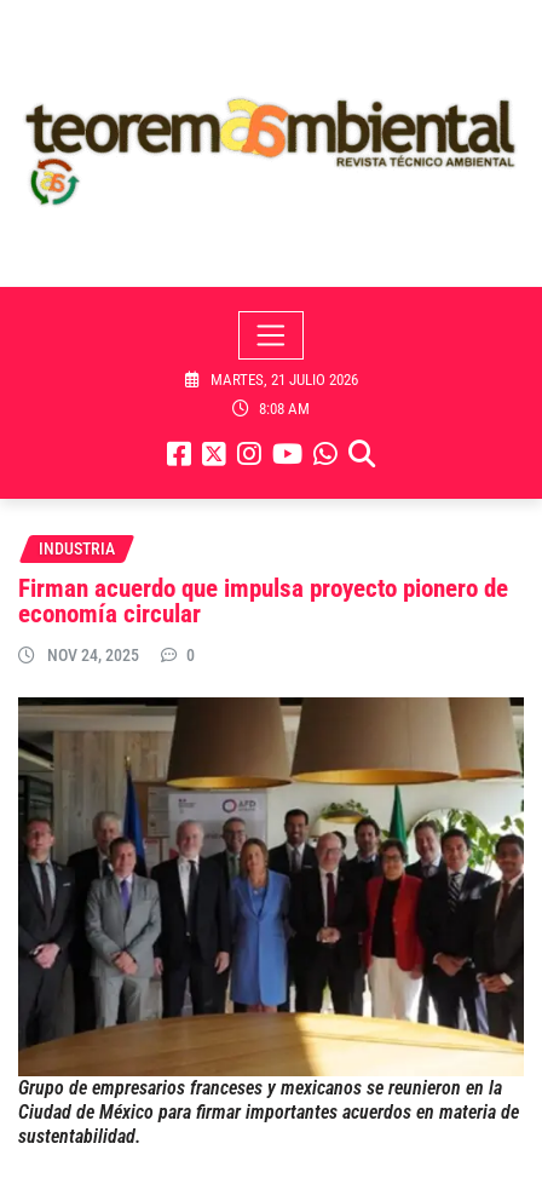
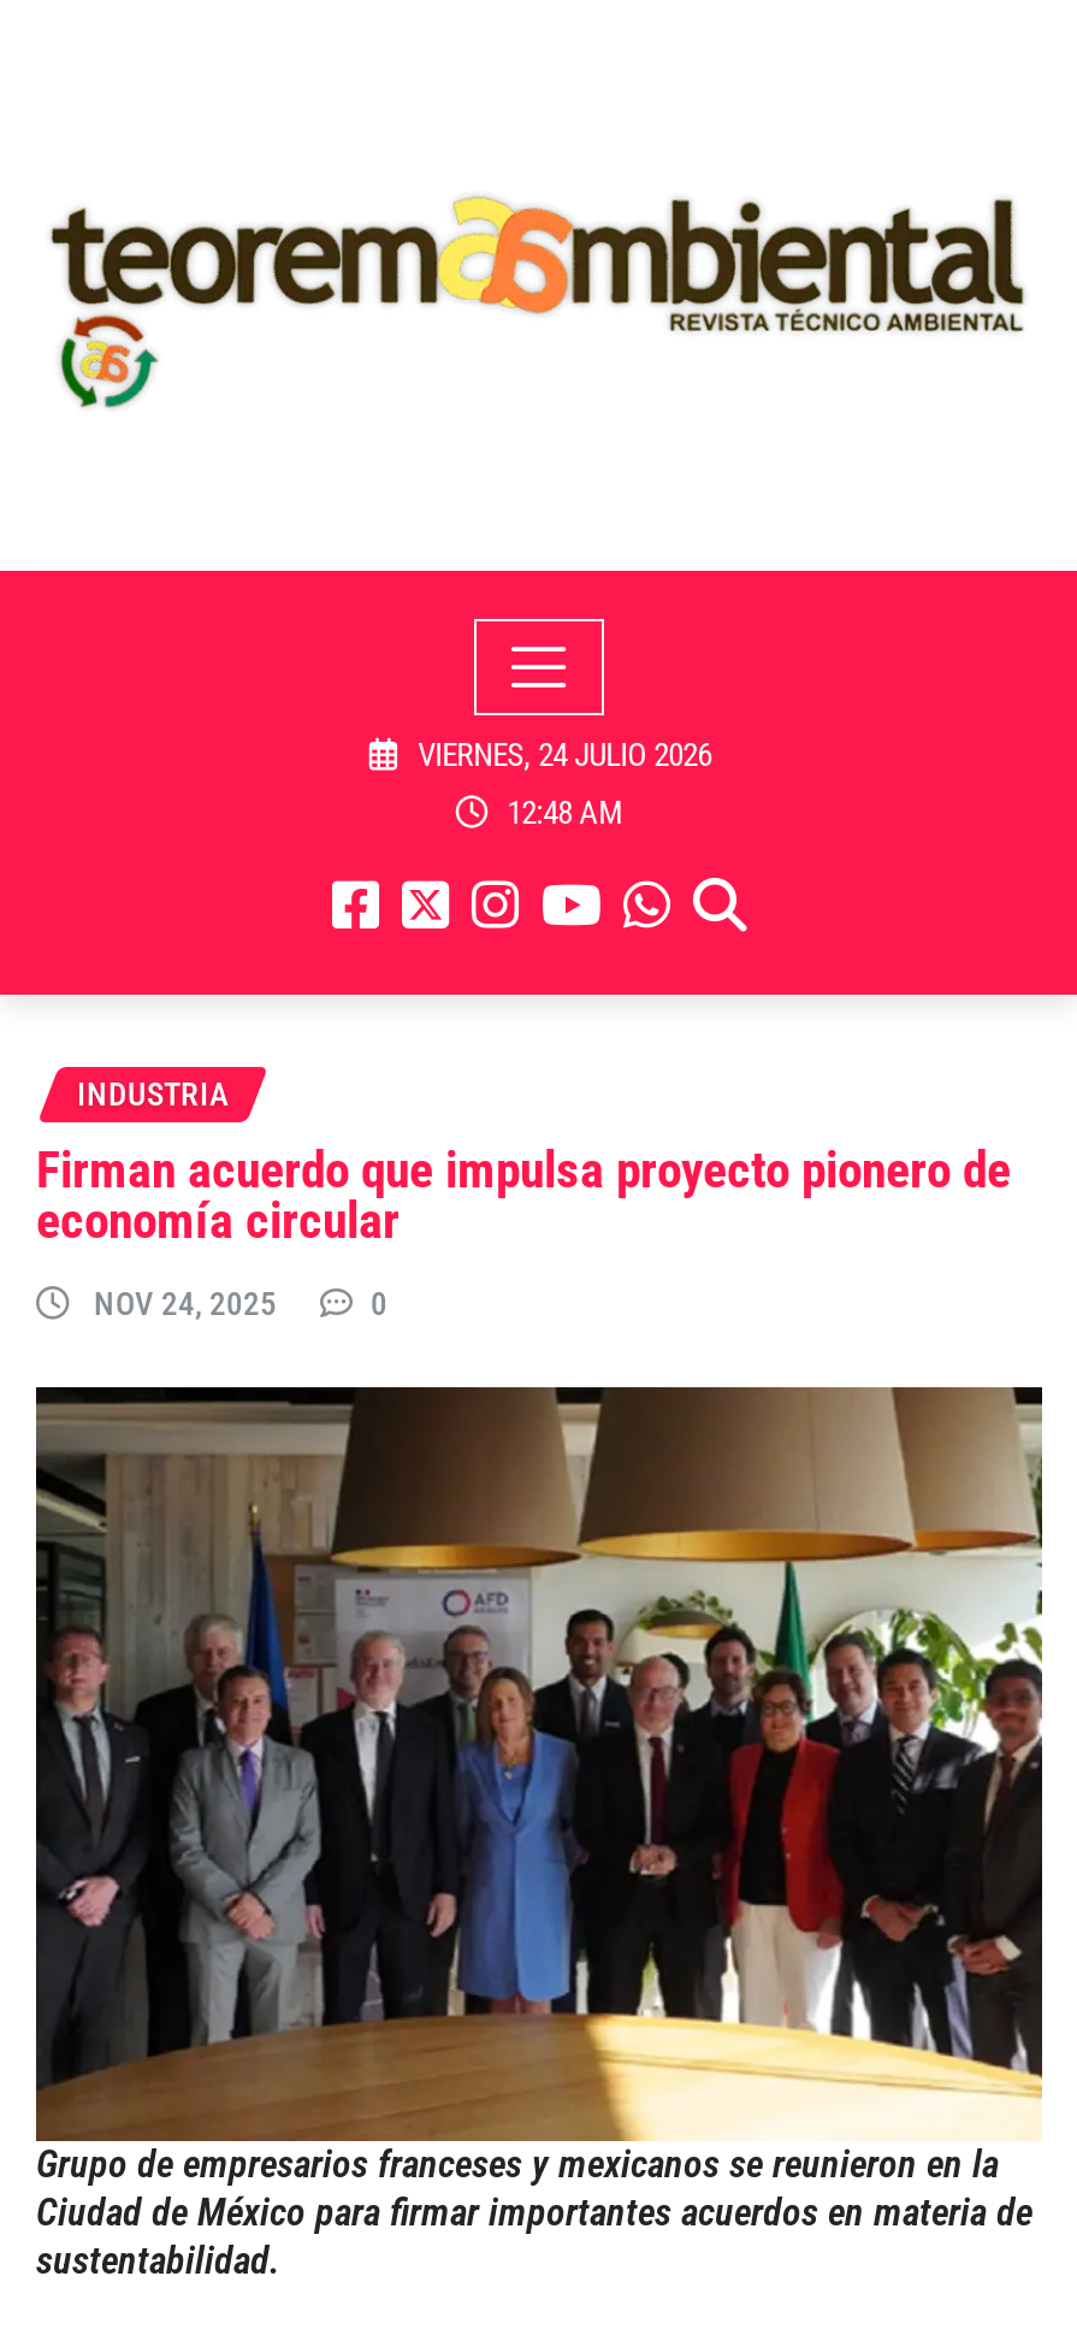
- MARTES, 21 JULIO 2026
+ VIERNES, 24 JULIO 2026

- 8:08 AM
+ 12:48 AM
